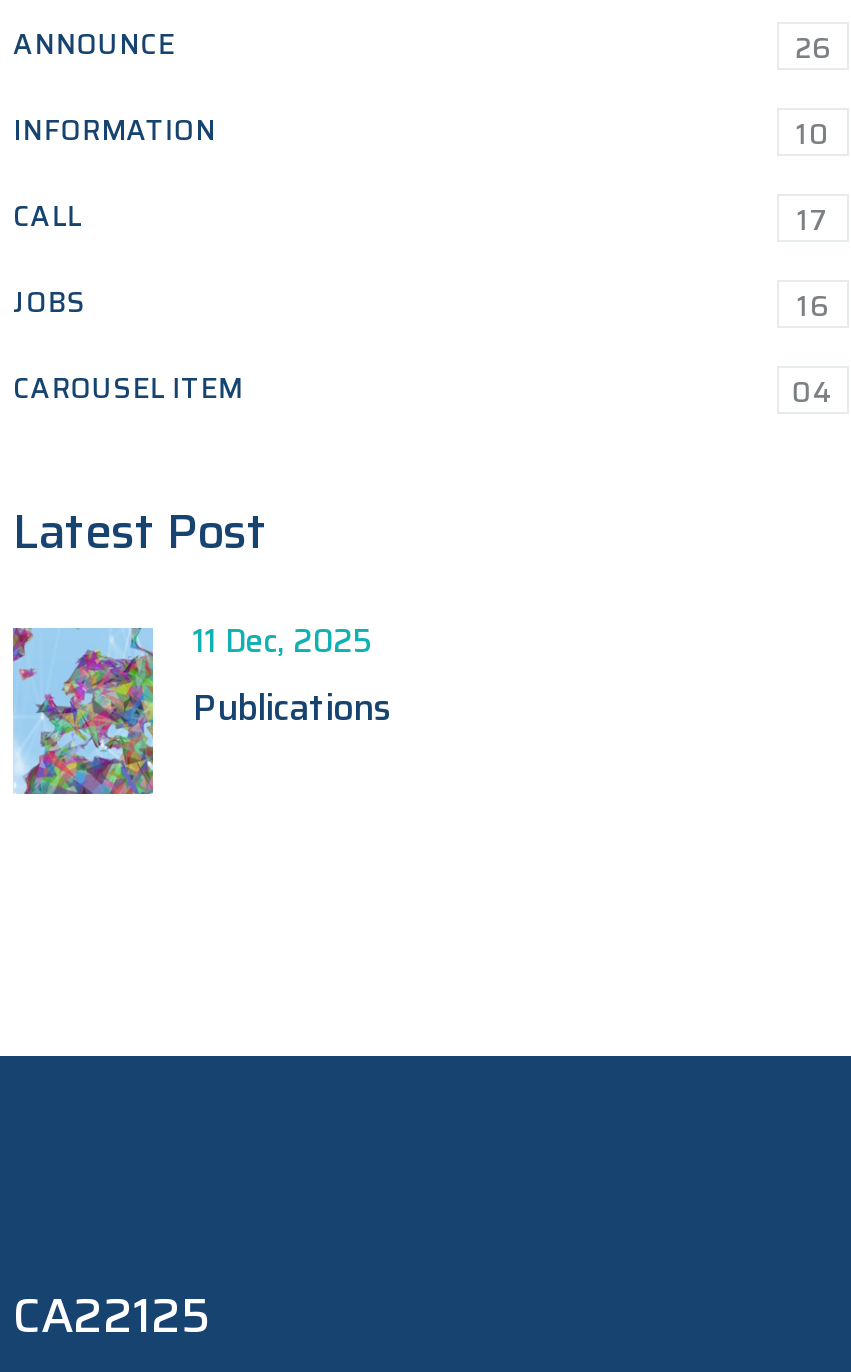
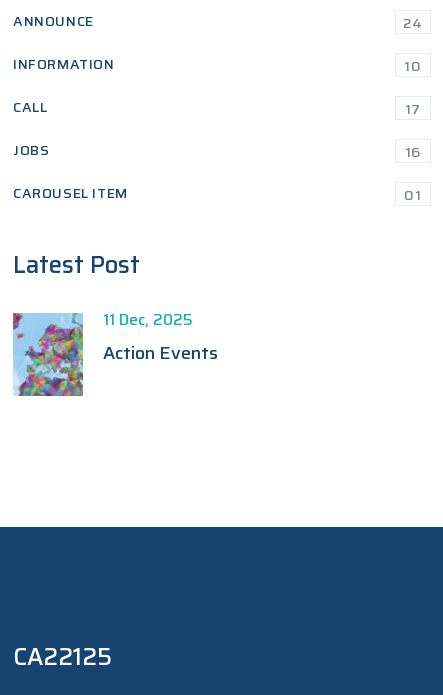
- 26
+ 24

- 04
+ 01

- Publications
+ Action Events
